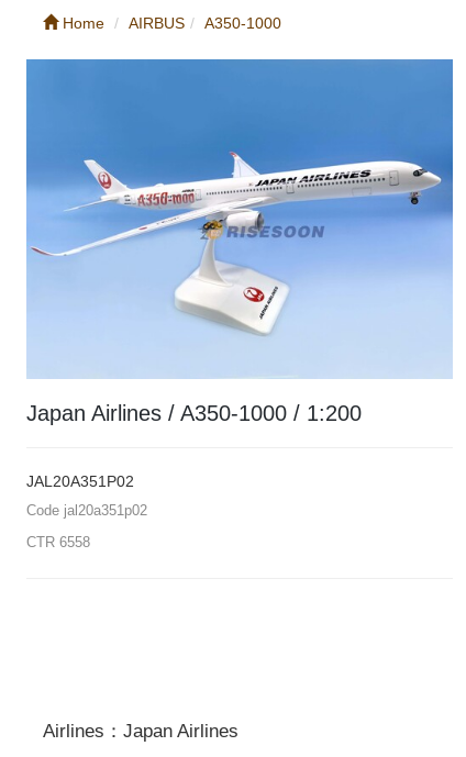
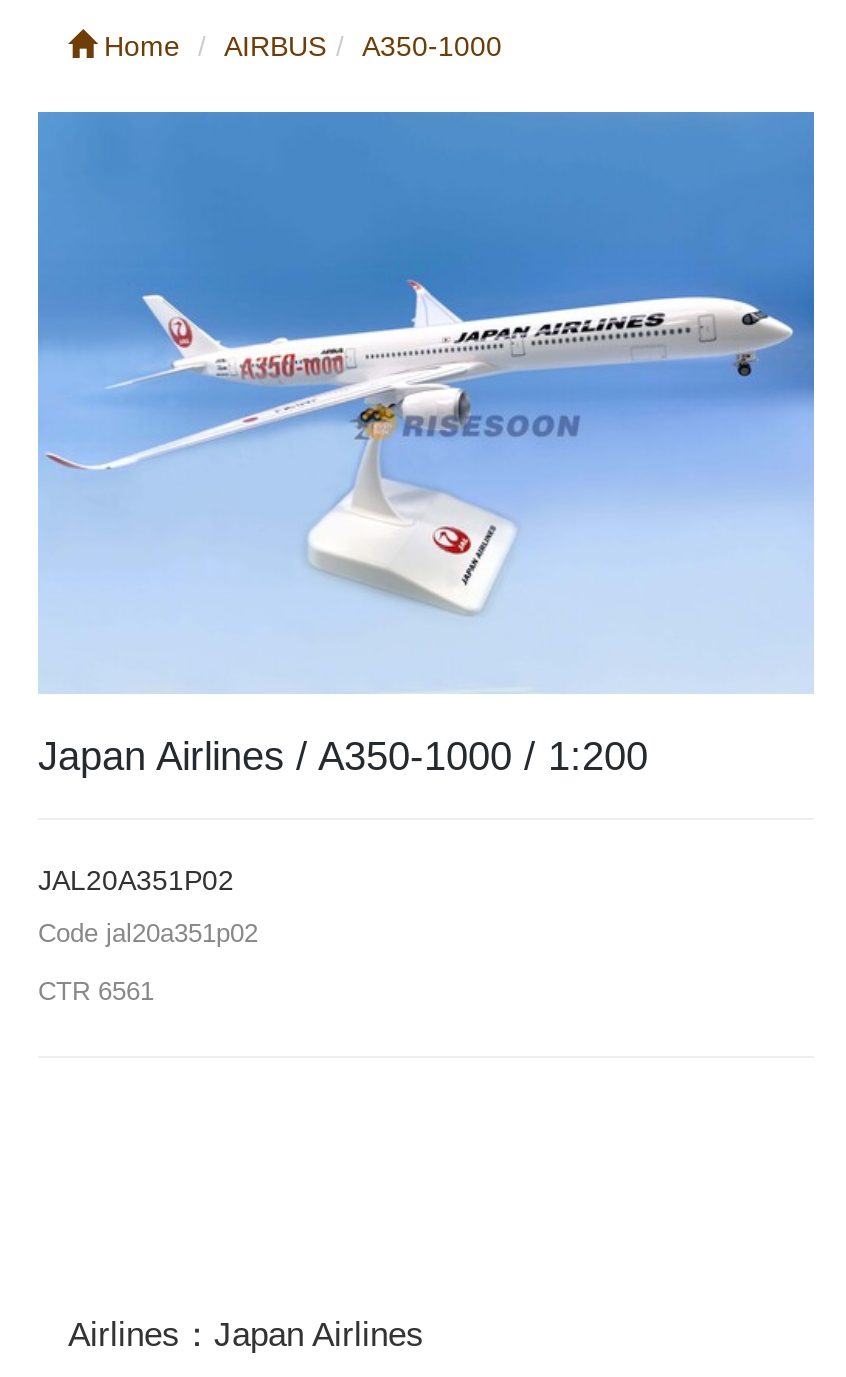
- CTR 6558
+ CTR 6561
